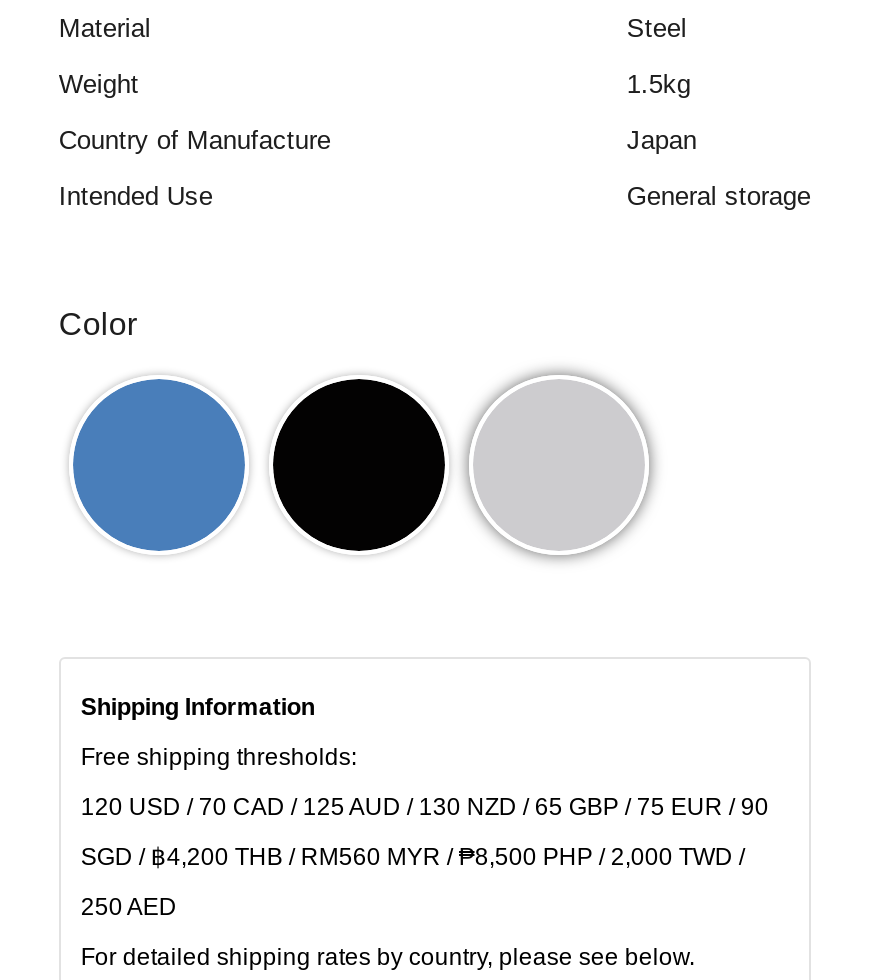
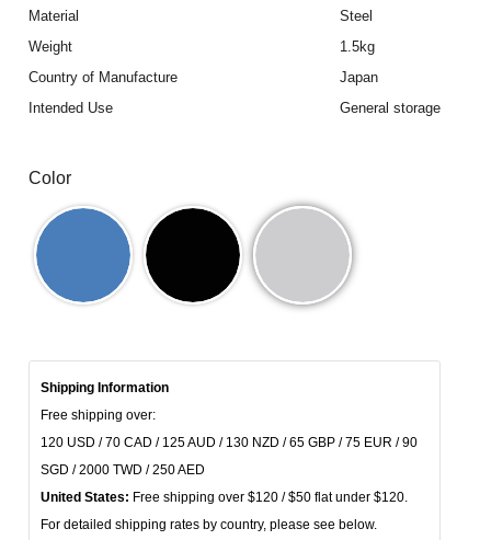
- Free shipping thresholds:
+ Free shipping over:

- SGD / ฿4,200 THB / RM560 MYR / ₱8,500 PHP / 2,000 TWD /
+ SGD / 2000 TWD / 250 AED

- 250 AED
+ United States: Free shipping over $120 / $50 flat under $120.
